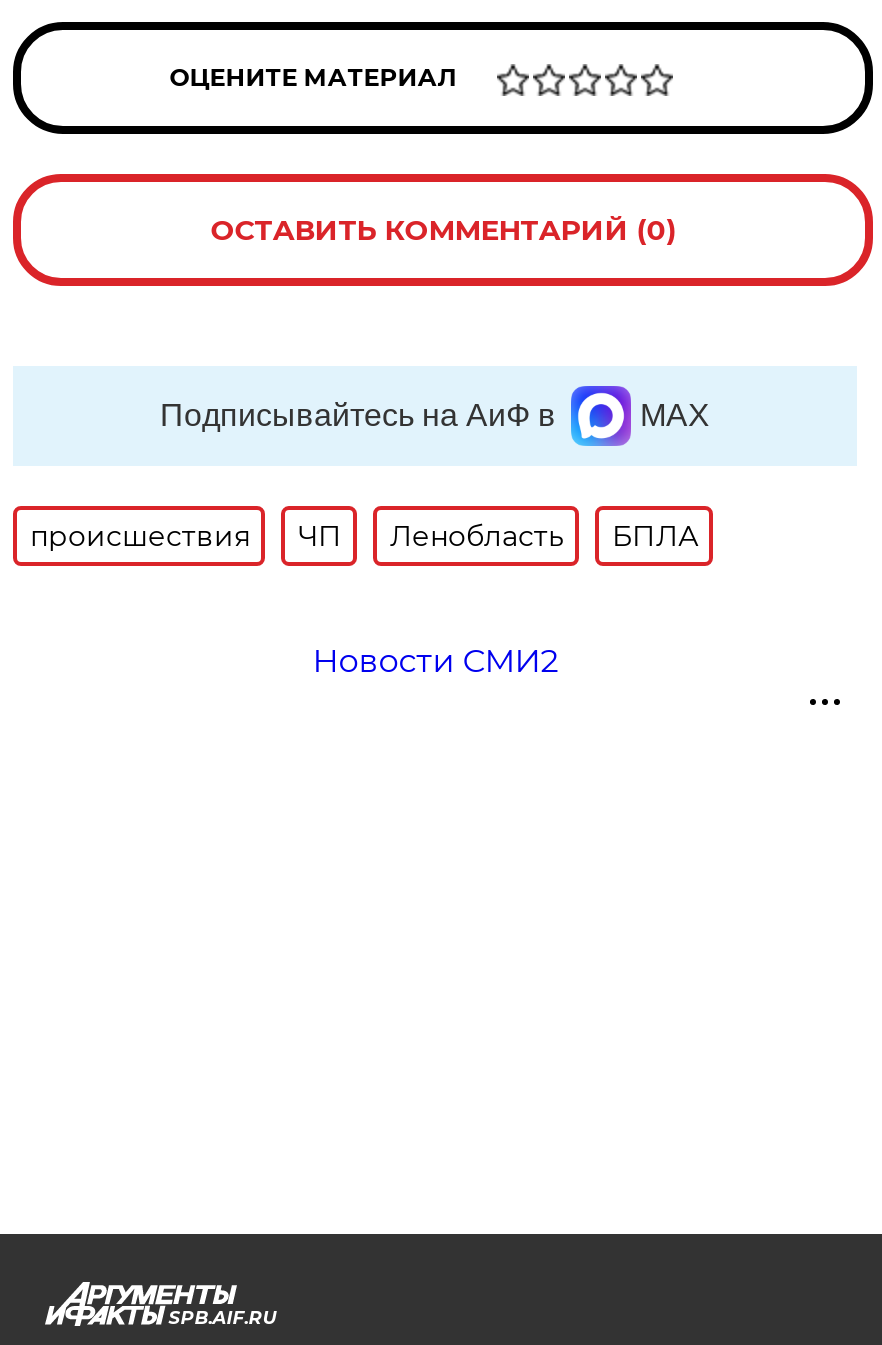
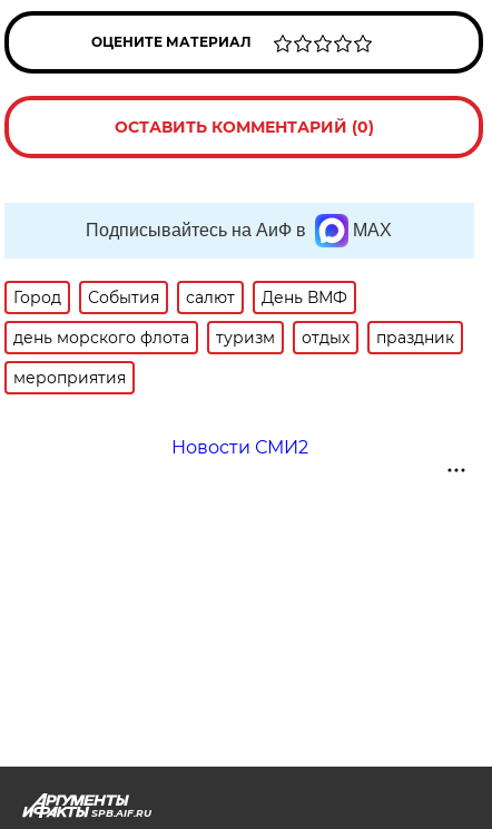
- происшествия
- ЧП
- Ленобласть
- БПЛА
+ Город
+ События
+ салют
+ День ВМФ
+ день морского флота
+ туризм
+ отдых
+ праздник
+ мероприятия
